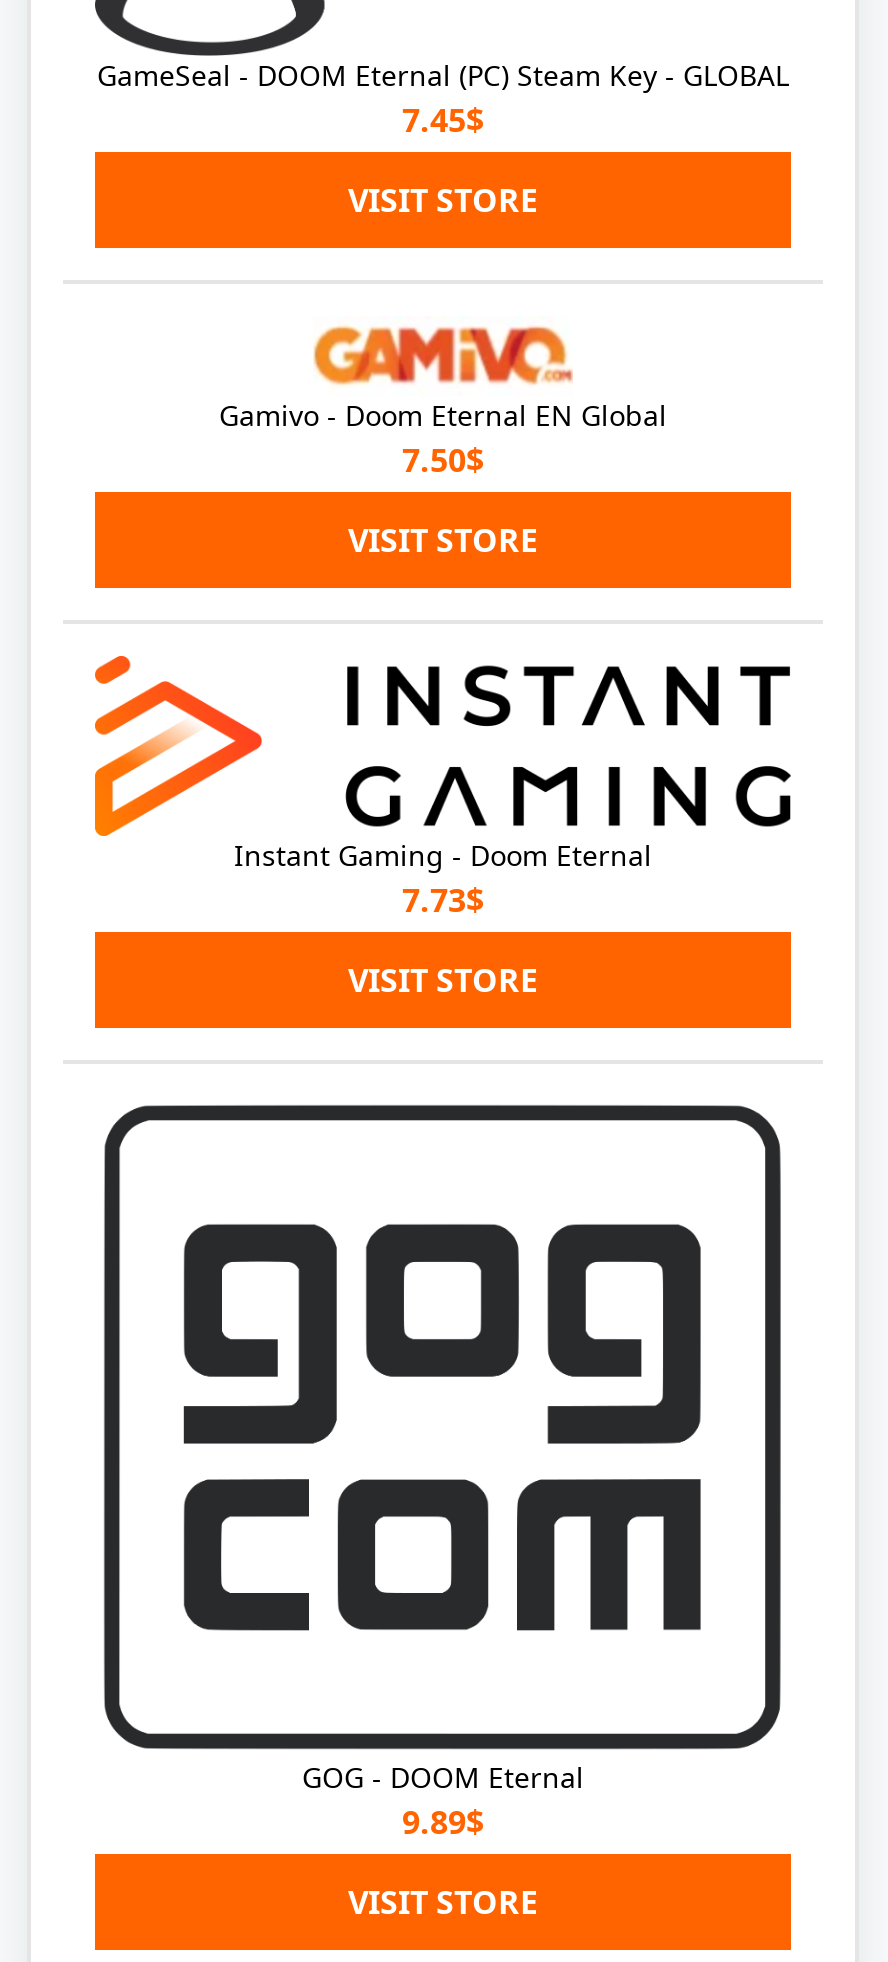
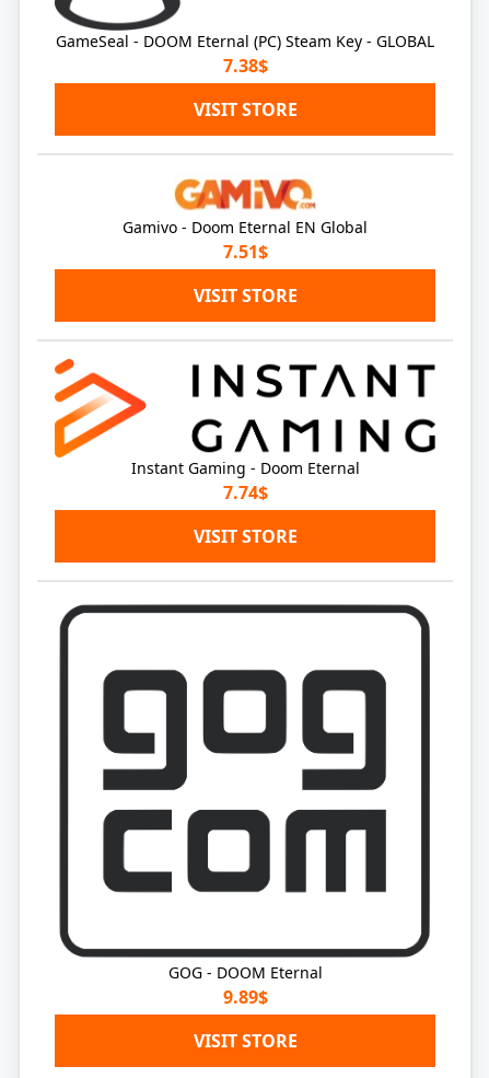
- 7.45$
+ 7.38$

- 7.50$
+ 7.51$

- 7.73$
+ 7.74$
